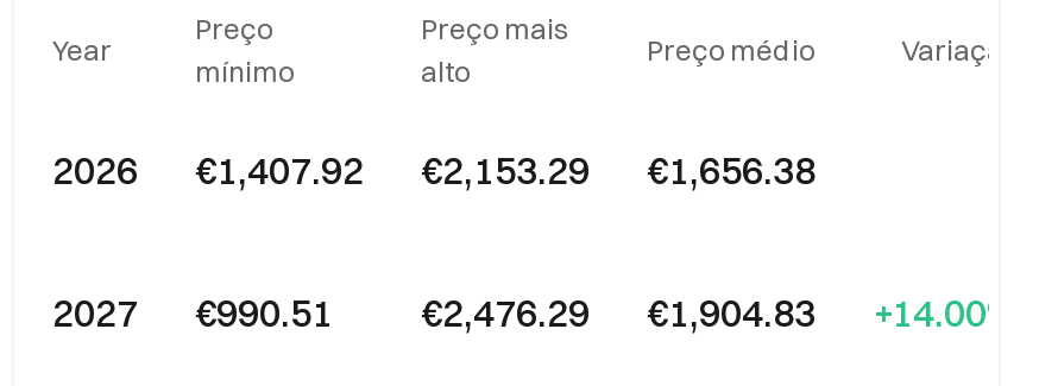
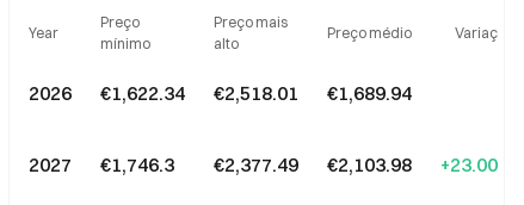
- €1,407.92
+ €1,622.34

- €2,153.29
+ €2,518.01

- €1,656.38
+ €1,689.94

- €990.51
+ €1,746.3

- €2,476.29
+ €2,377.49

- €1,904.83
+ €2,103.98

- +14.00%
+ +23.00%
